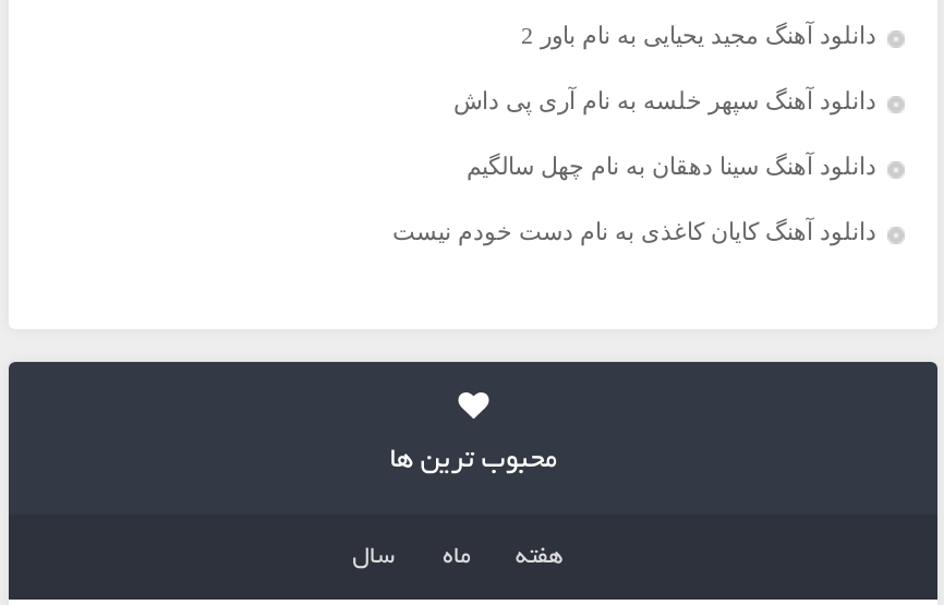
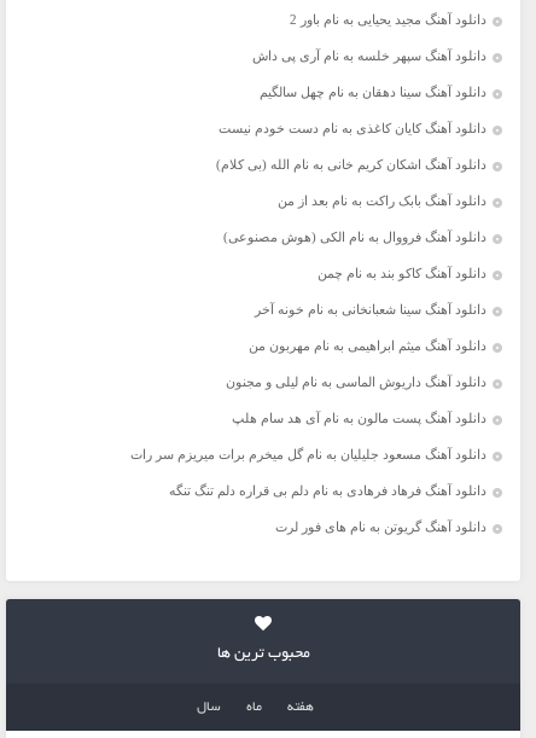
+ دانلود آهنگ اشکان کریم خانی به نام الله (بی کلام)
+ دانلود آهنگ بابک راکت به نام بعد از من
+ دانلود آهنگ فرووال به نام الکی (هوش مصنوعی)
+ دانلود آهنگ کاکو بند به نام چمن
+ دانلود آهنگ سینا شعبانخانی به نام خونه آخر
+ دانلود آهنگ میثم ابراهیمی به نام مهربون من
+ دانلود آهنگ داریوش الماسی به نام لیلی و مجنون
+ دانلود آهنگ پست مالون به نام آی هد سام هلپ
+ دانلود آهنگ مسعود جلیلیان به نام گل میخرم برات میریزم سر رات
+ دانلود آهنگ فرهاد فرهادی به نام دلم بی قراره دلم تنگ تنگه
+ دانلود آهنگ گریوتن به نام های فور لرت
